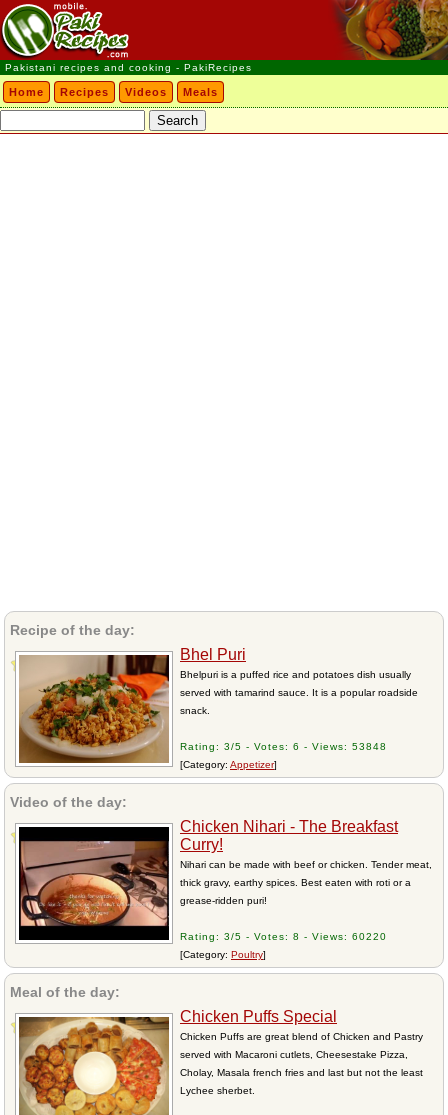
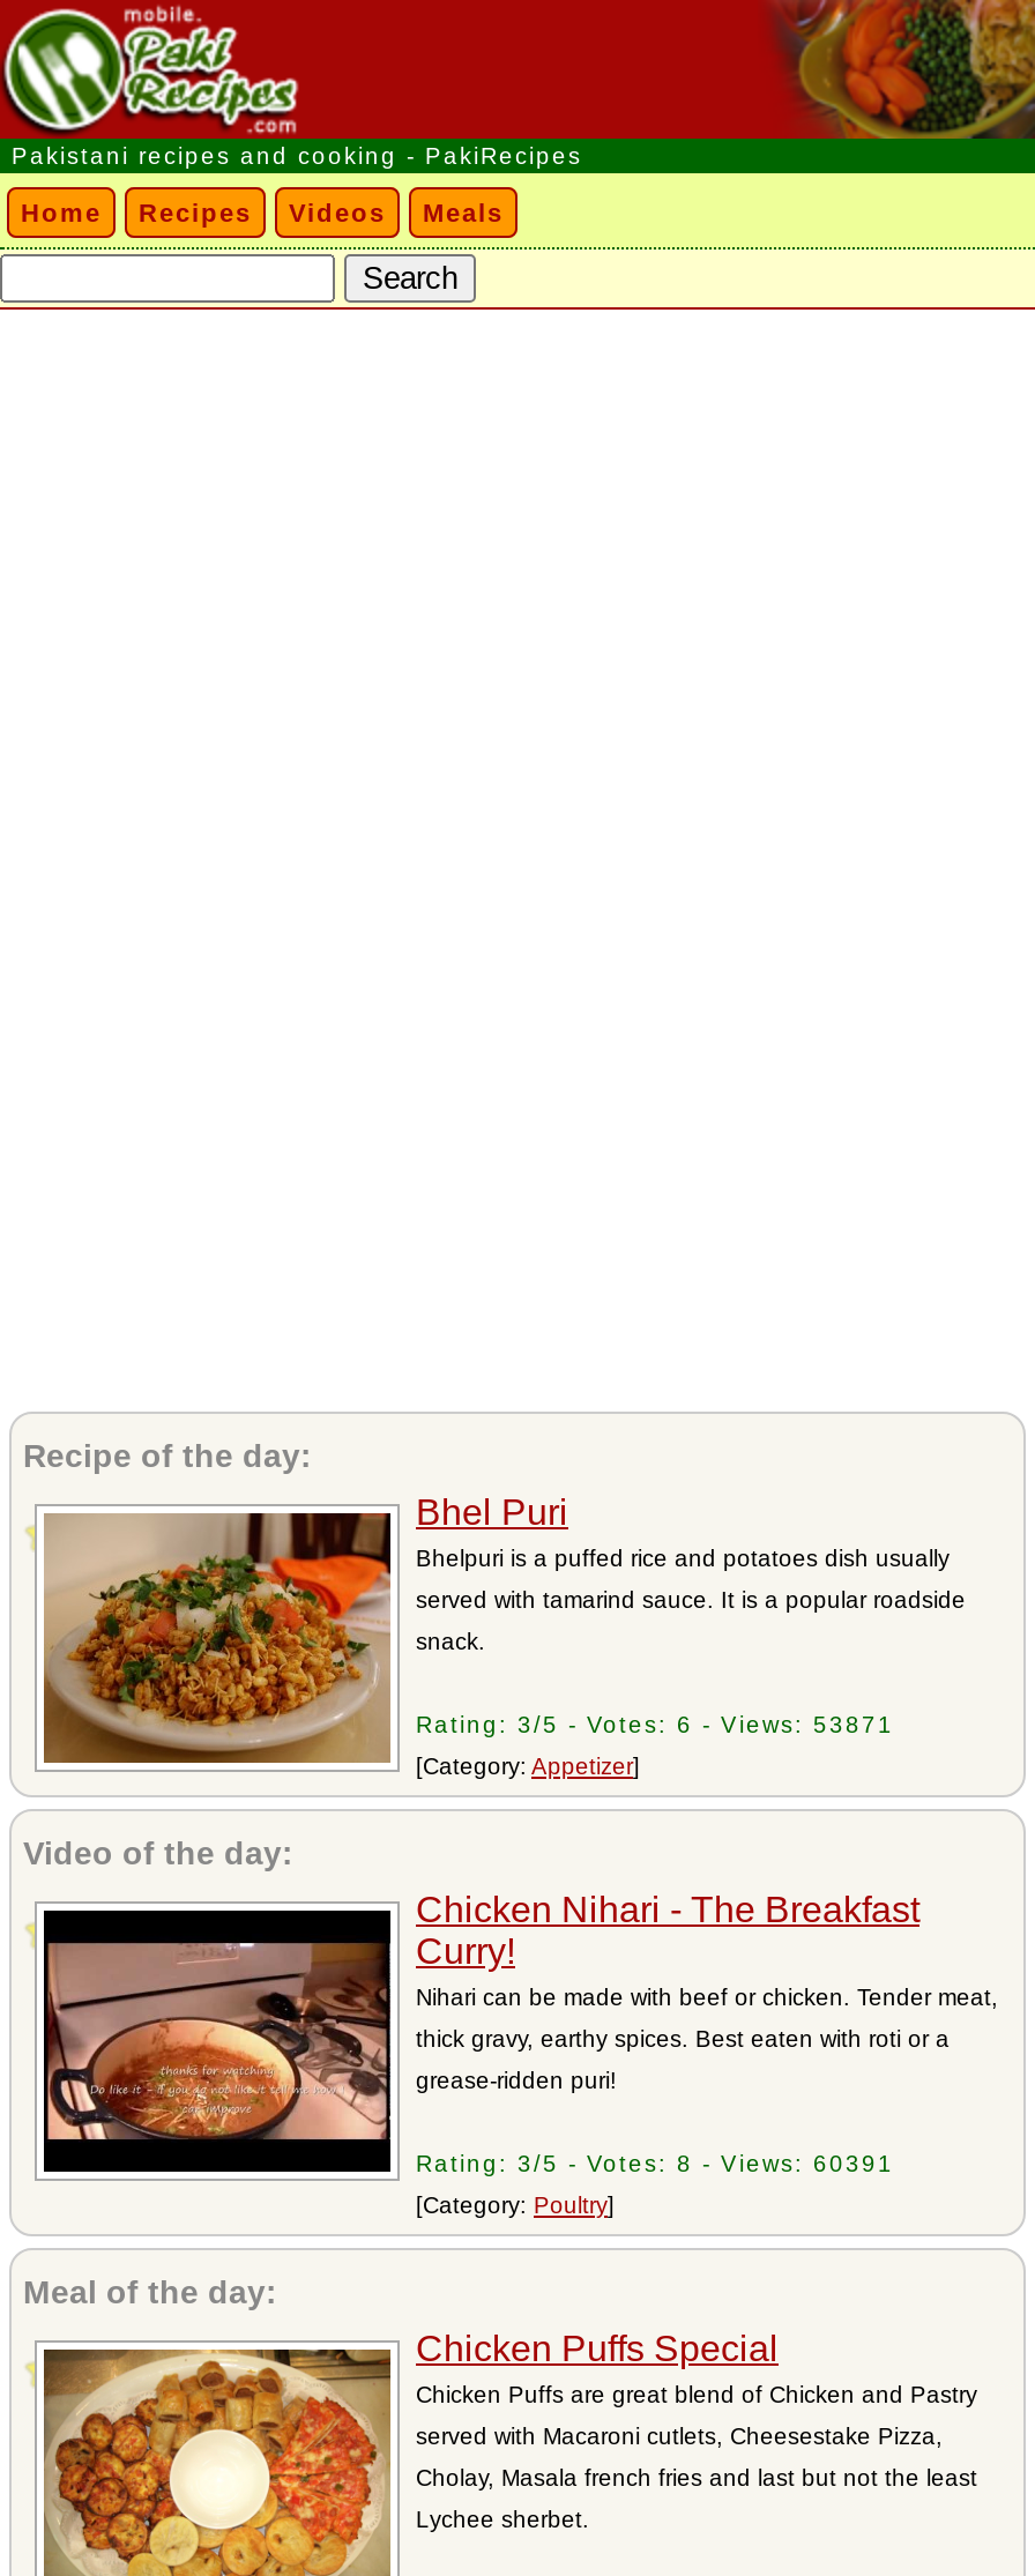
- Rating: 3/5 - Votes: 6 - Views: 53848
+ Rating: 3/5 - Votes: 6 - Views: 53871

- Rating: 3/5 - Votes: 8 - Views: 60220
+ Rating: 3/5 - Votes: 8 - Views: 60391
